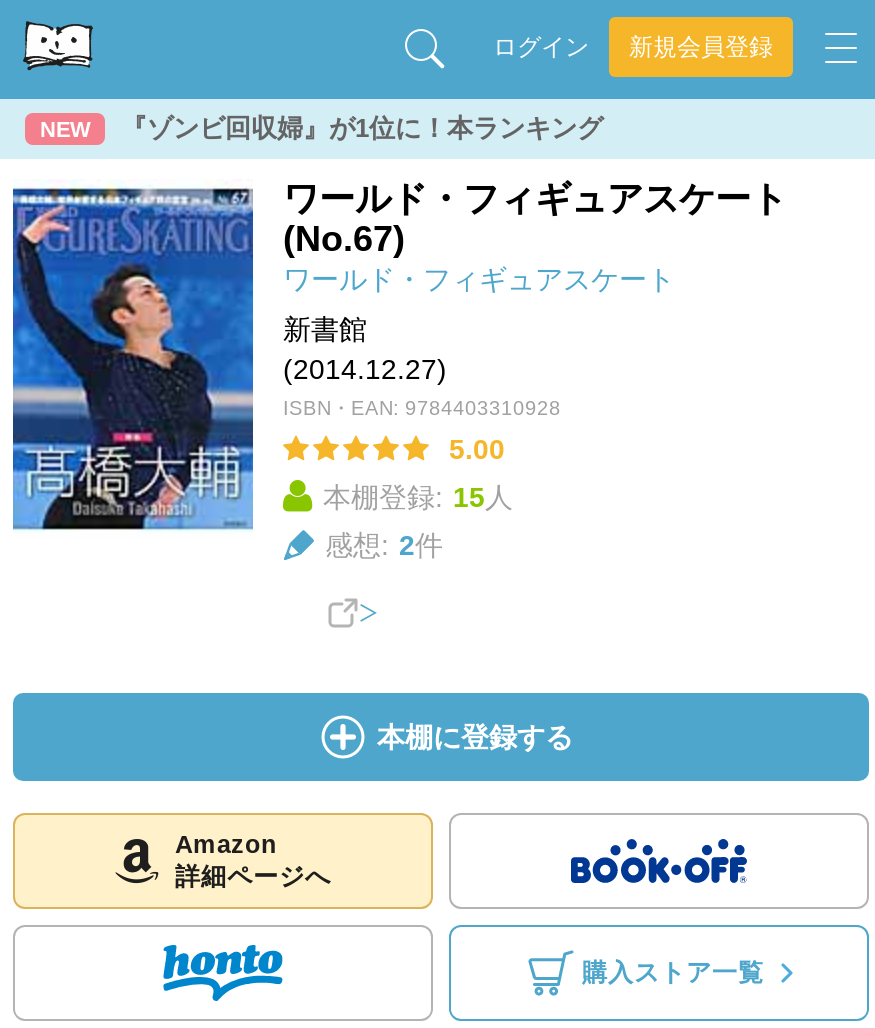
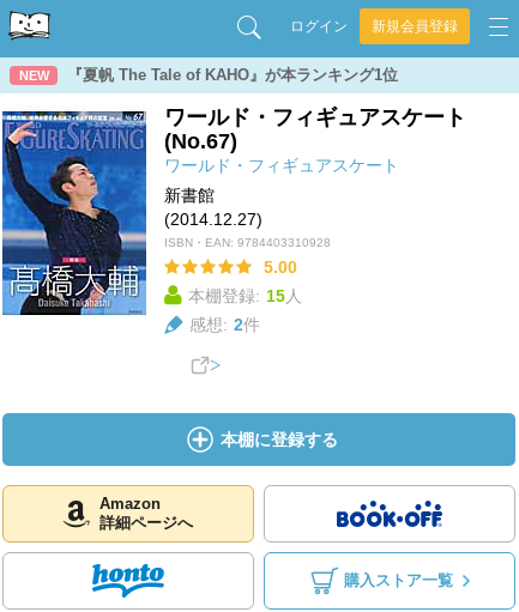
- 『ゾンビ回収婦』が1位に！本ランキング
+ 『夏帆 The Tale of KAHO』が本ランキング1位
